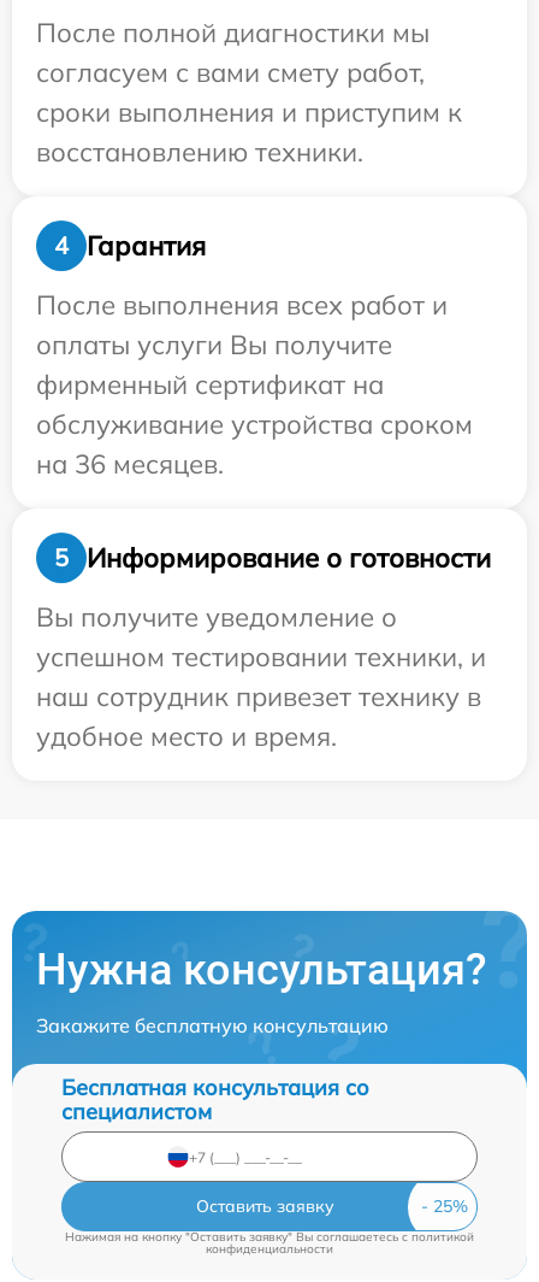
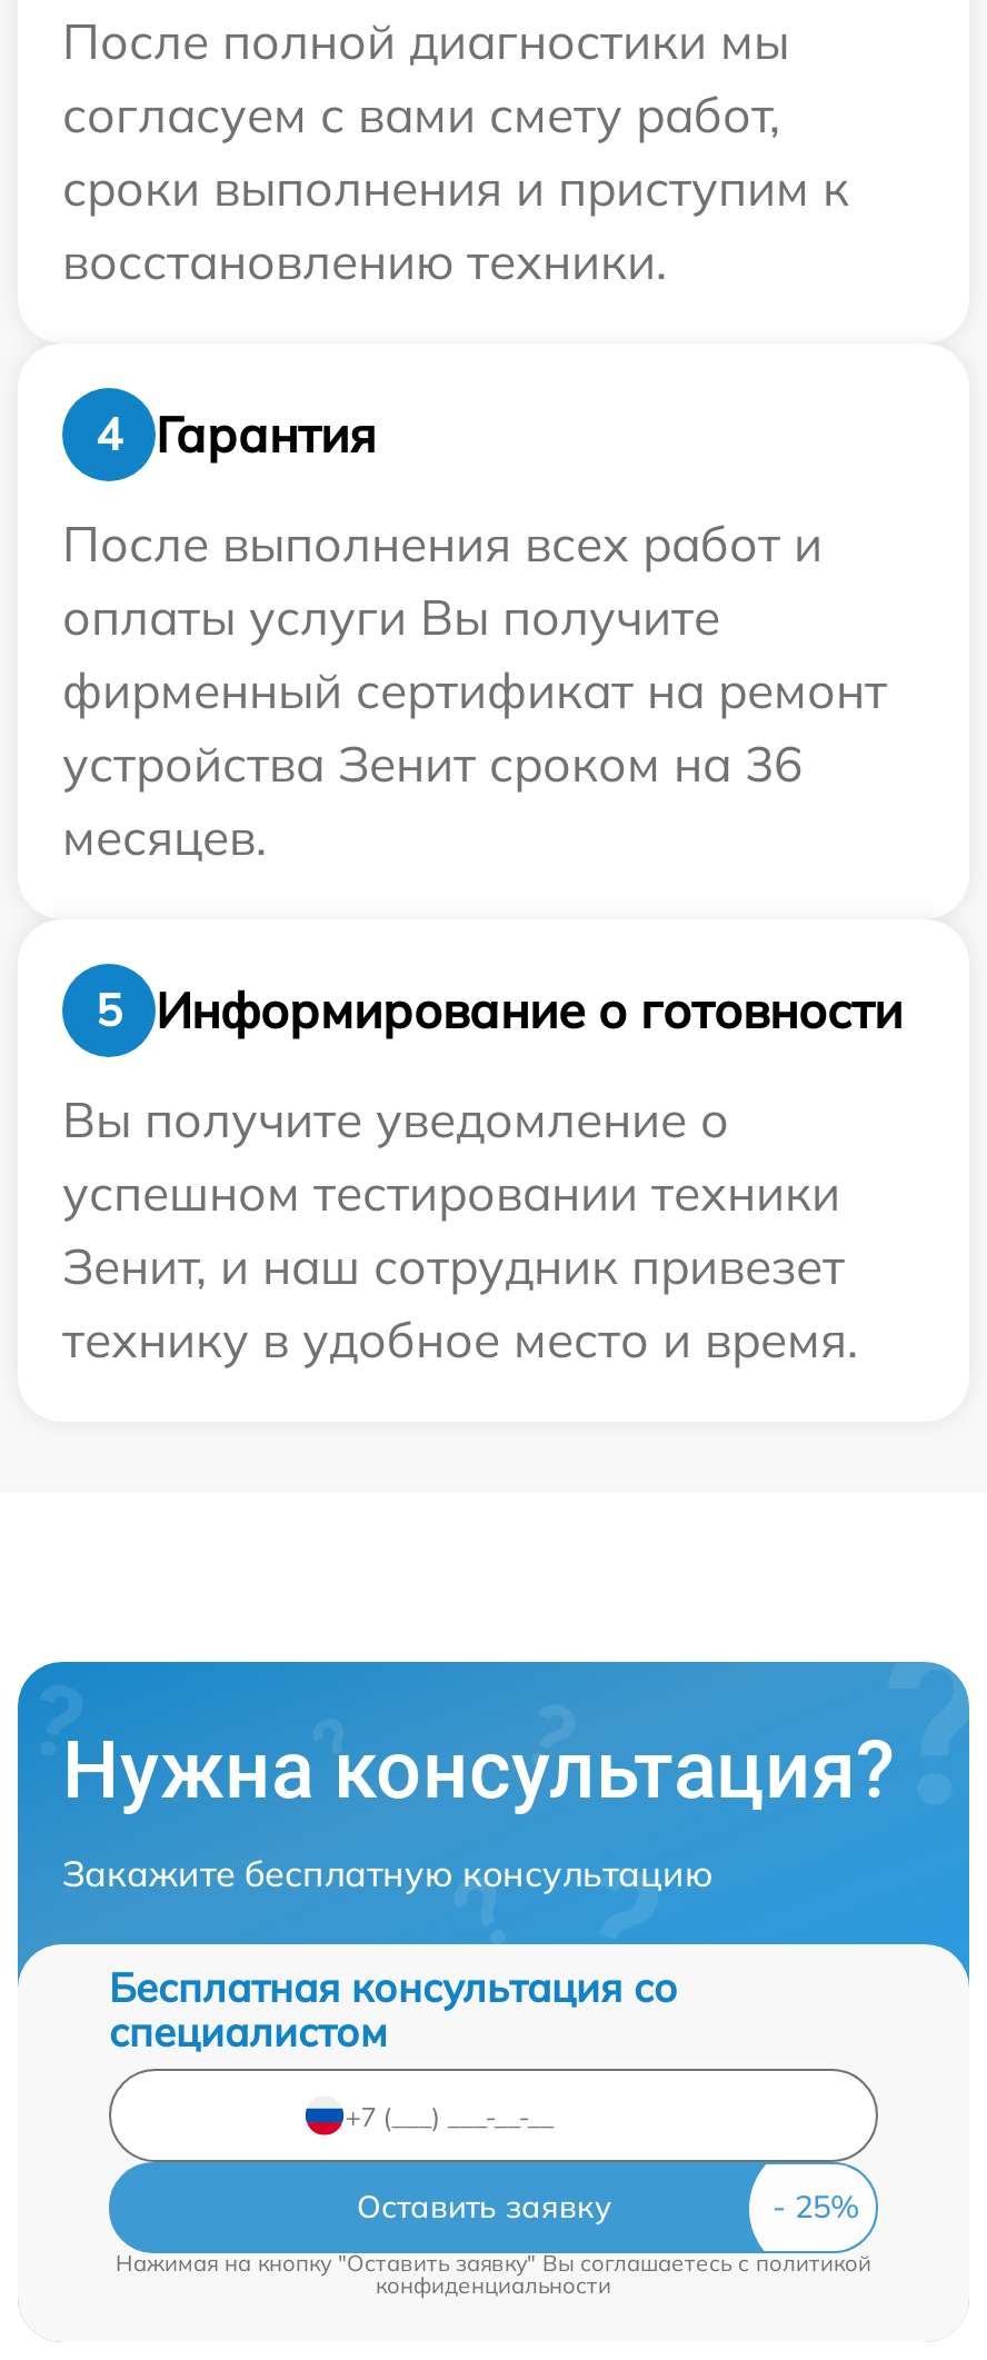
- фирменный сертификат на
- обслуживание устройства сроком
- на 36 месяцев.
+ фирменный сертификат на ремонт
+ устройства Зенит сроком на 36
+ месяцев.

- успешном тестировании техники, и
- наш сотрудник привезет технику в
- удобное место и время.
+ успешном тестировании техники
+ Зенит, и наш сотрудник привезет
+ технику в удобное место и время.
